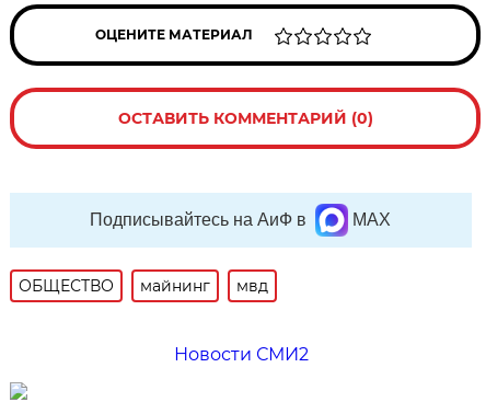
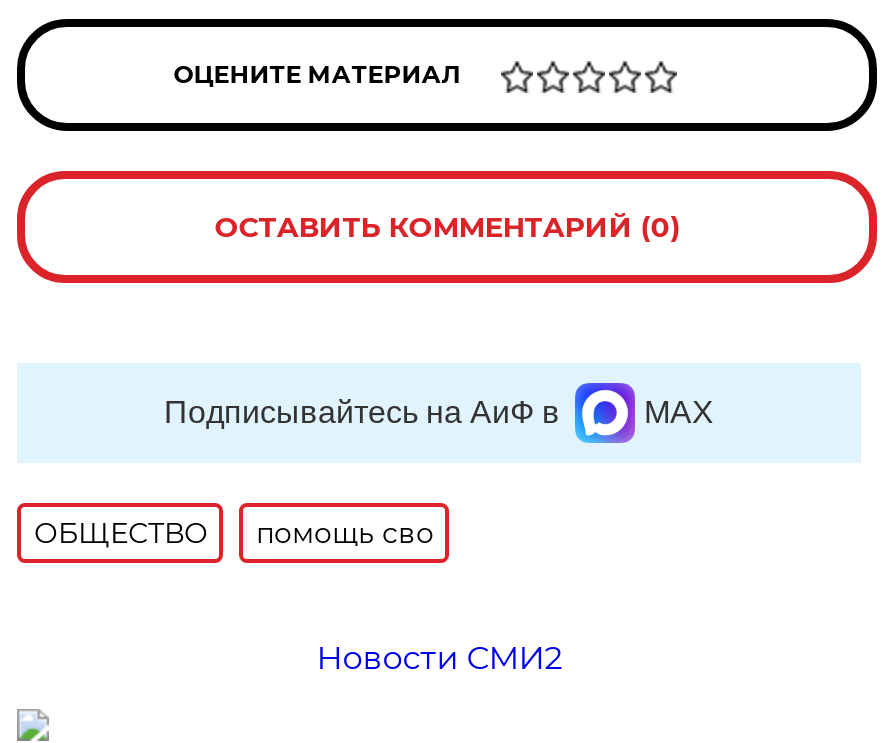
- майнинг
- мвд
+ помощь сво
